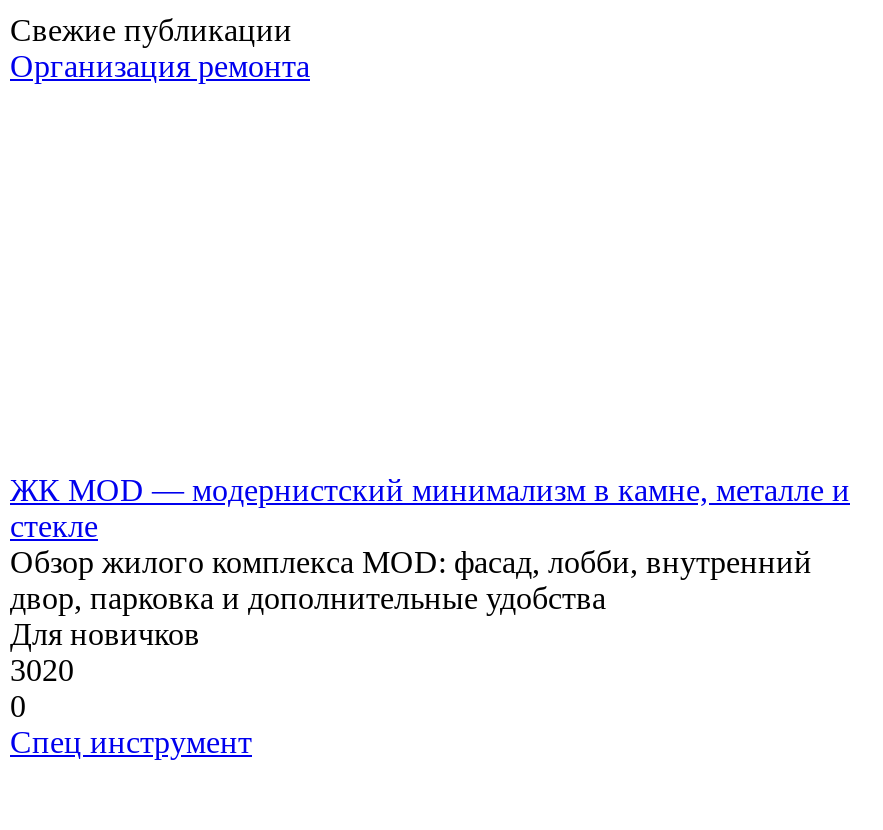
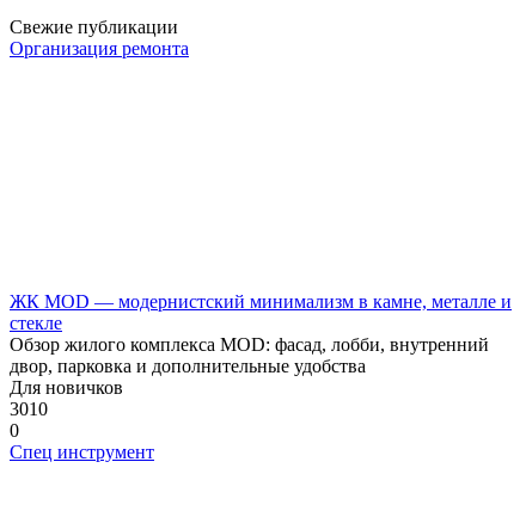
- 3020
+ 3010
